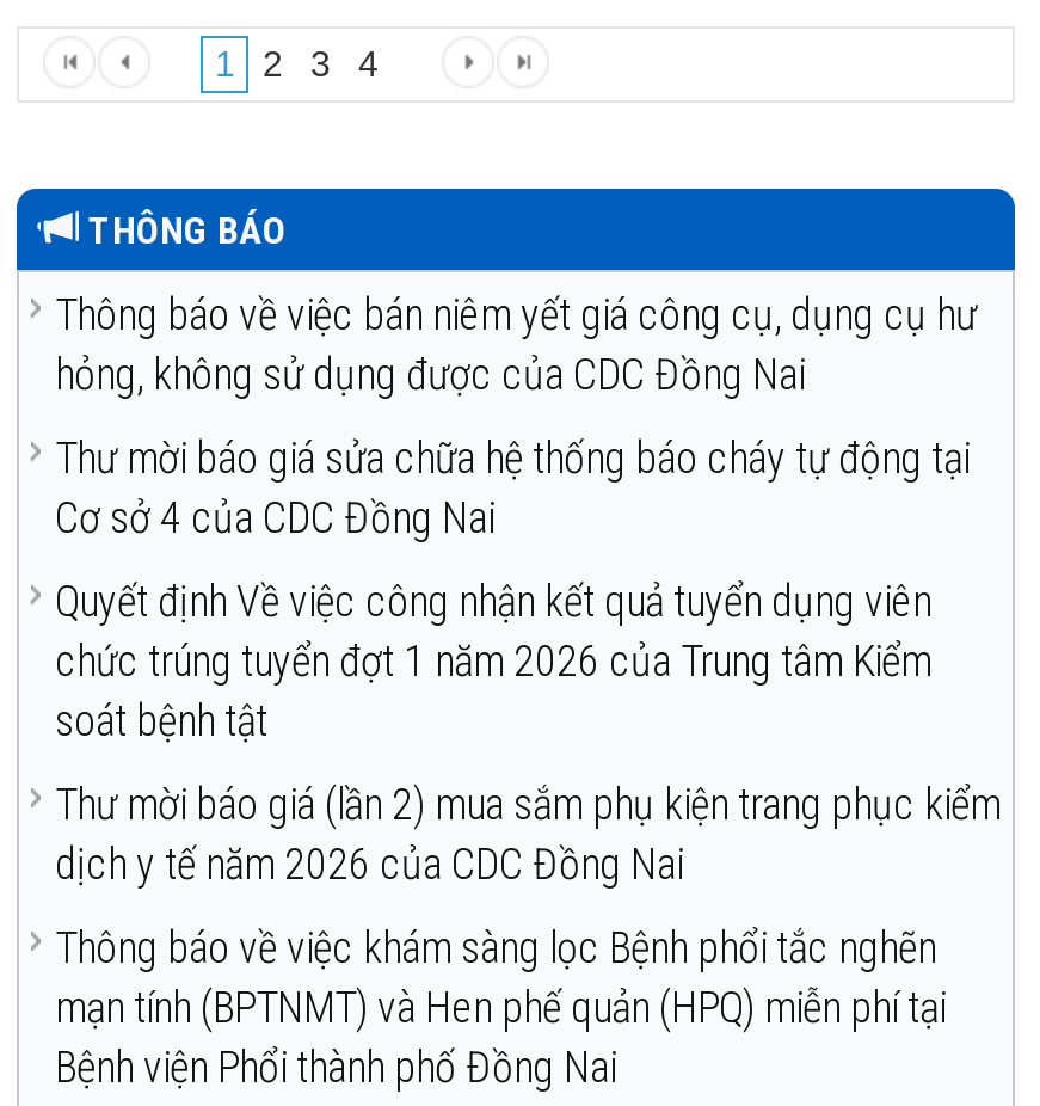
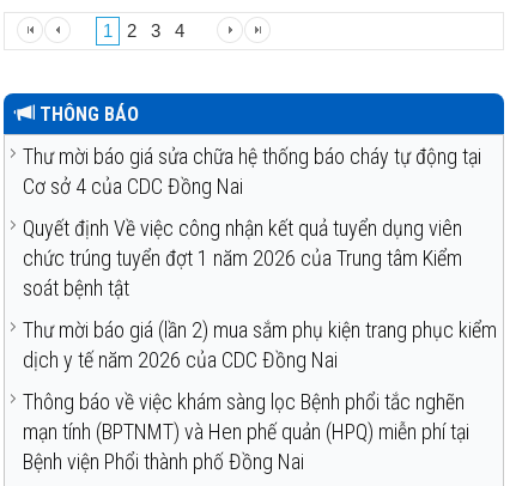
- Thông báo về việc bán niêm yết giá công cụ, dụng cụ hư
- hỏng, không sử dụng được của CDC Đồng Nai
